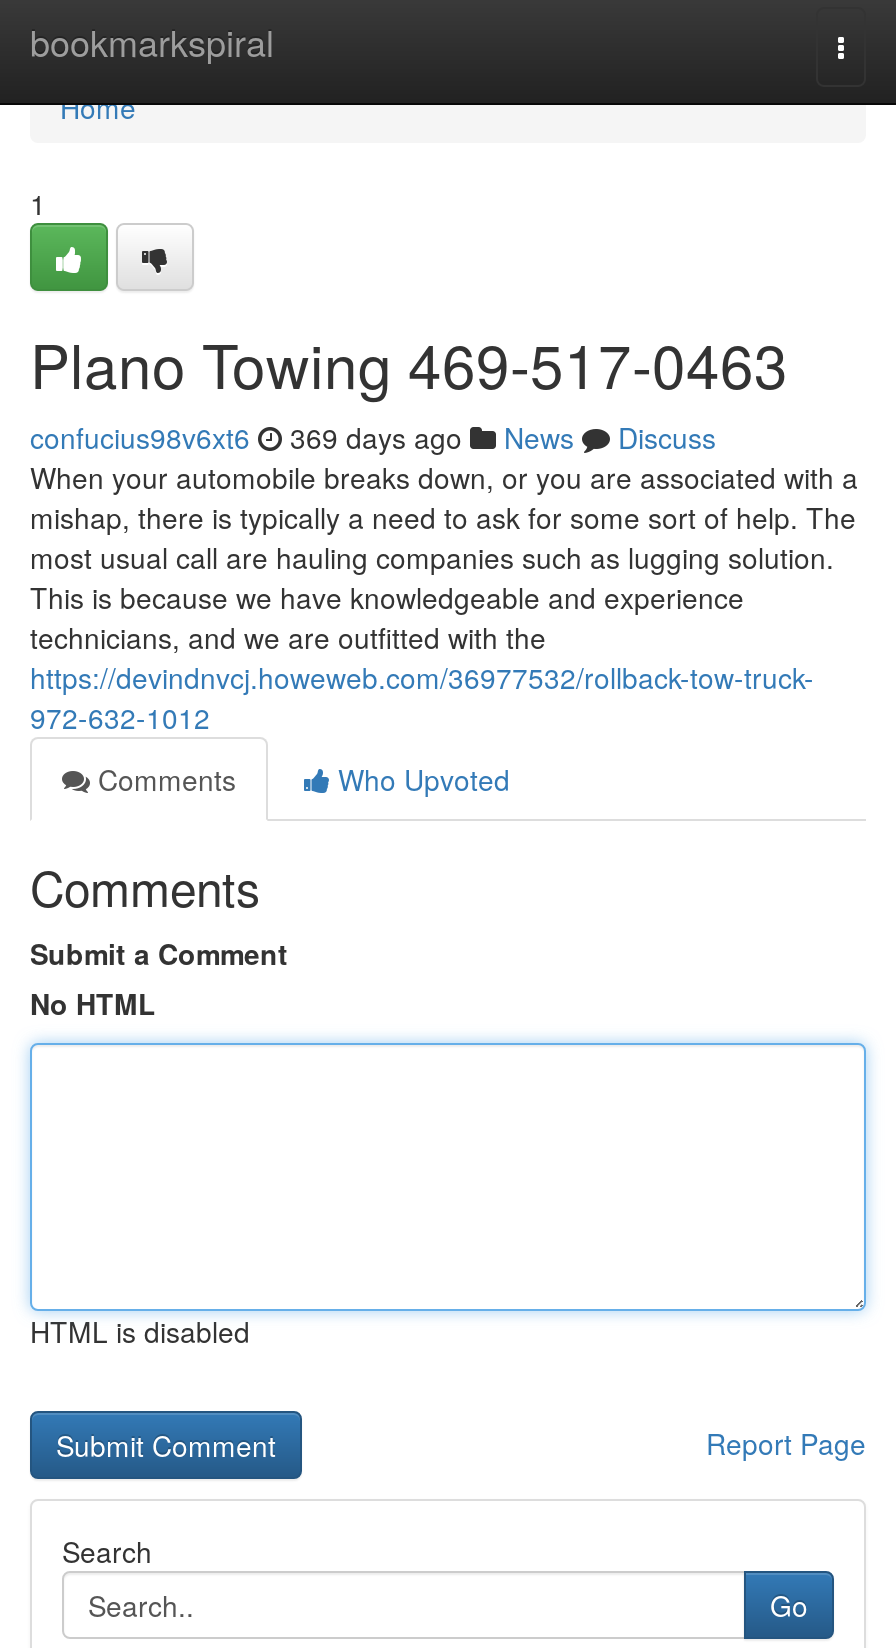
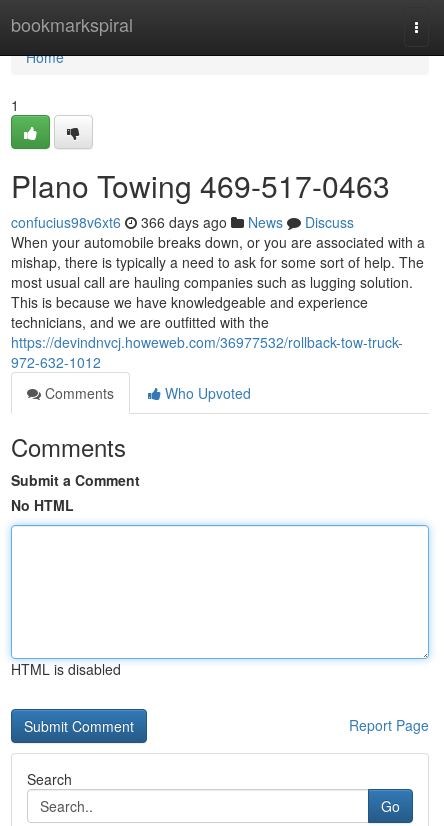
- confucius98v6xt6 369 days ago News Discuss
+ confucius98v6xt6 366 days ago News Discuss
